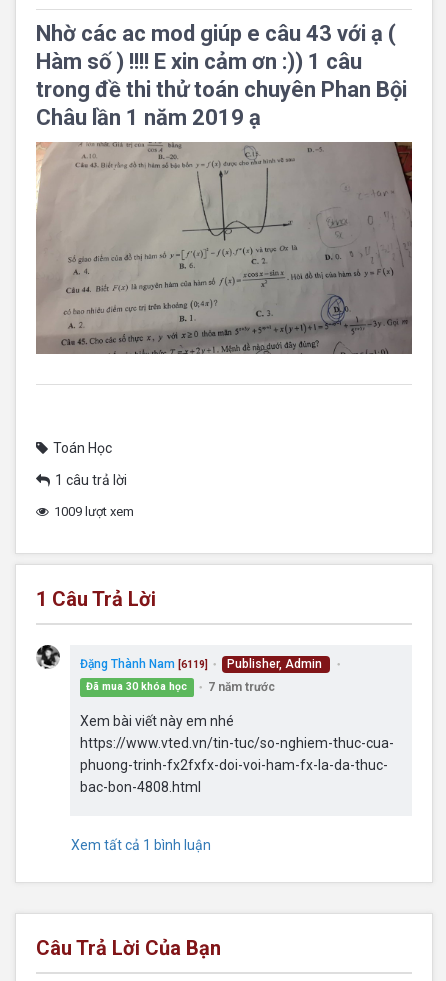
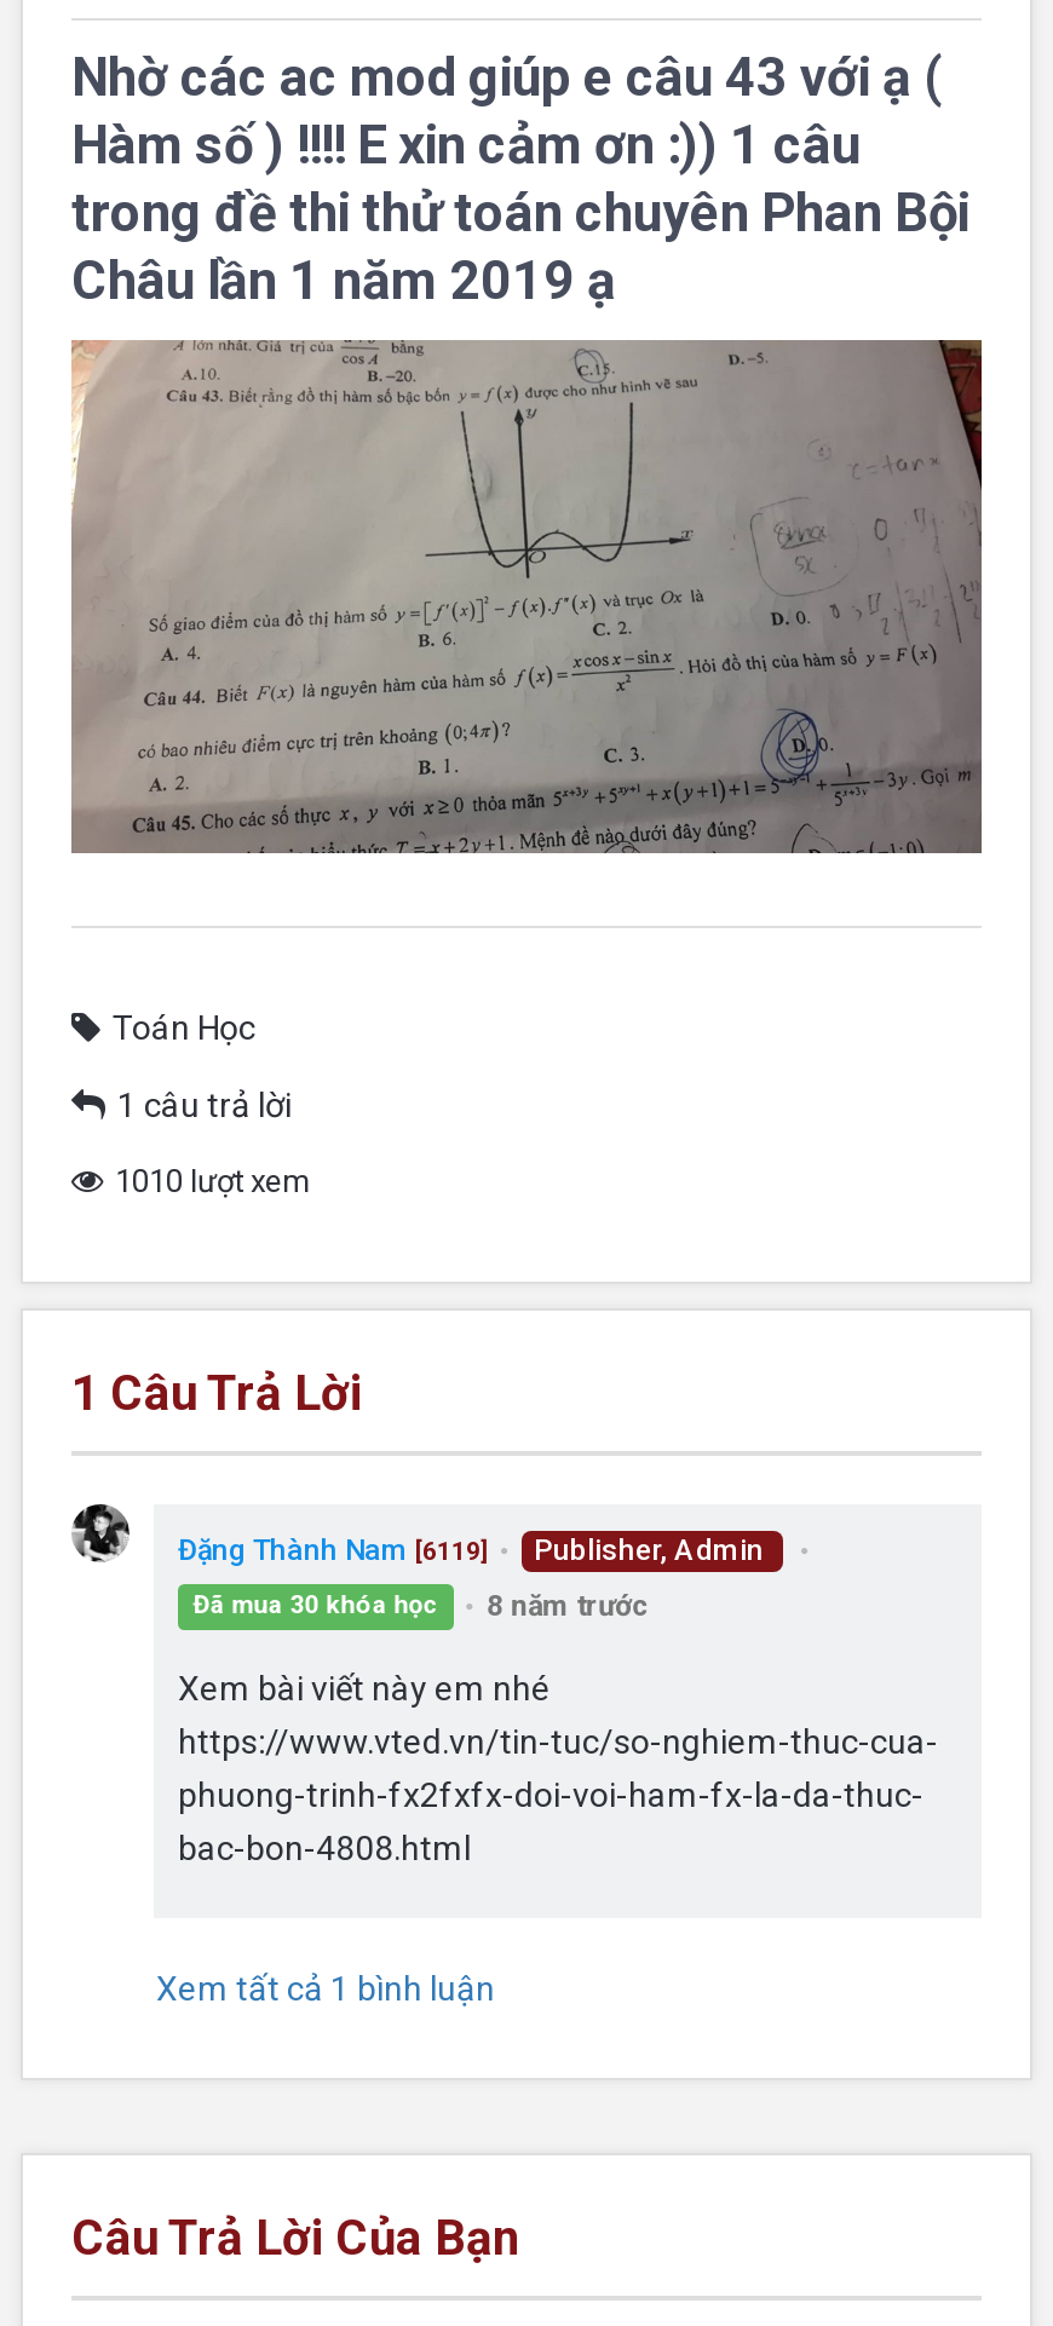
- 1009 lượt xem
+ 1010 lượt xem

- 7 năm trước
+ 8 năm trước
